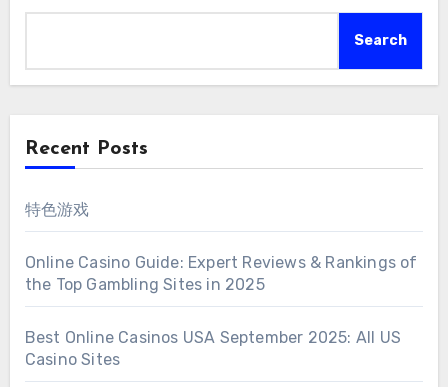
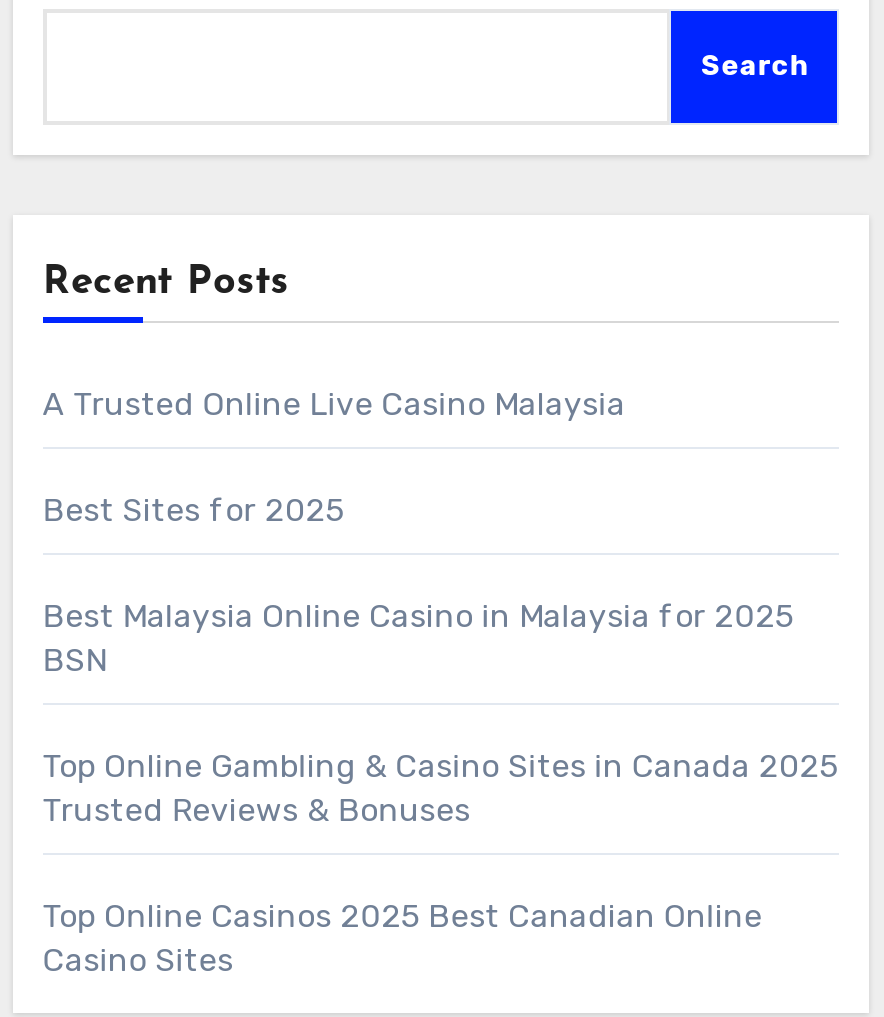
- 特色游戏
- Online Casino Guide: Expert Reviews & Rankings of
- the Top Gambling Sites in 2025
- Best Online Casinos USA September 2025: All US
+ A Trusted Online Live Casino Malaysia
+ Best Sites for 2025
+ Best Malaysia Online Casino in Malaysia for 2025
+ BSN
+ Top Online Gambling & Casino Sites in Canada 2025
+ Trusted Reviews & Bonuses
+ Top Online Casinos 2025 Best Canadian Online
